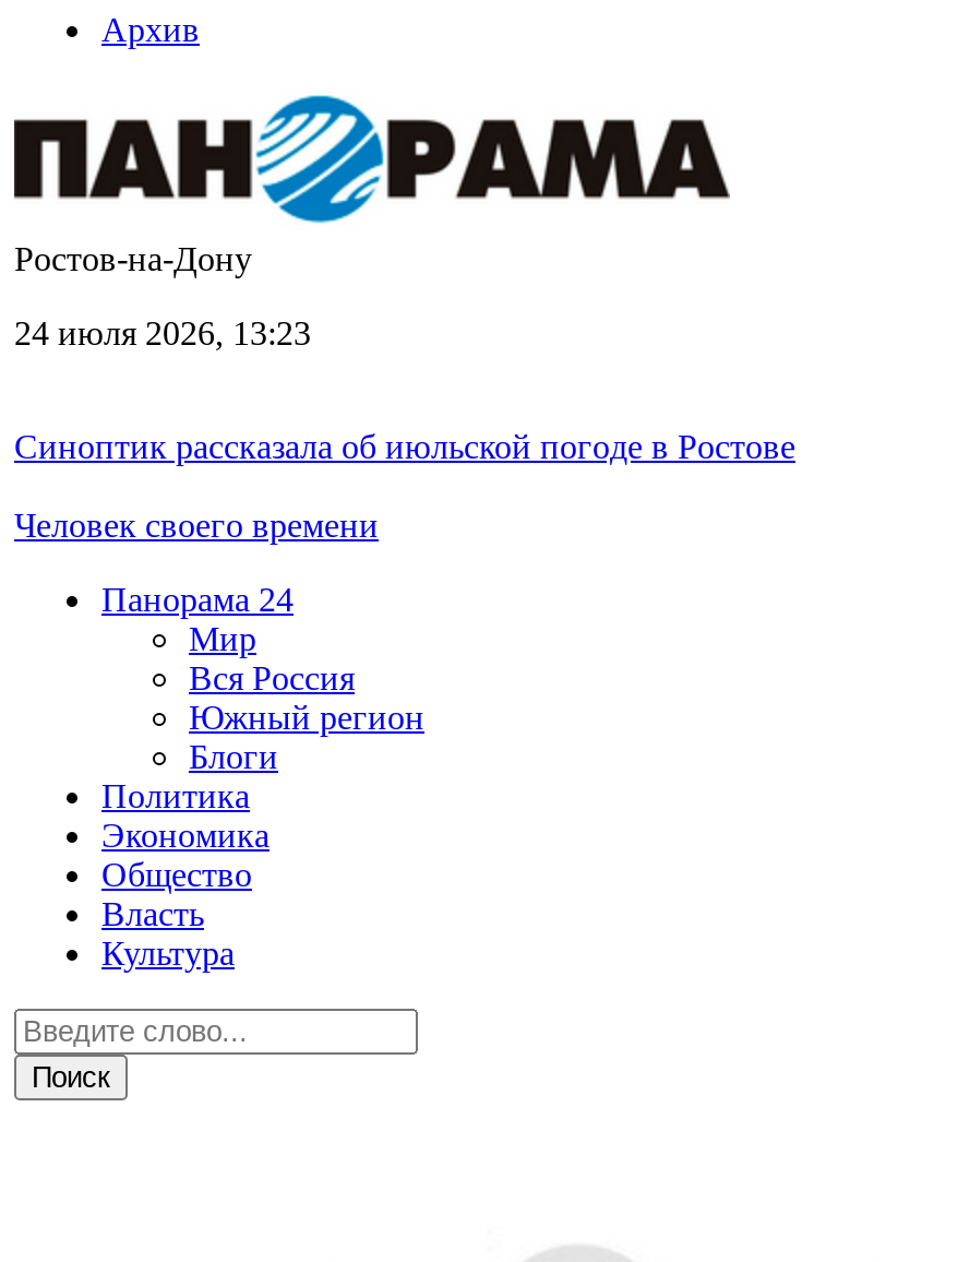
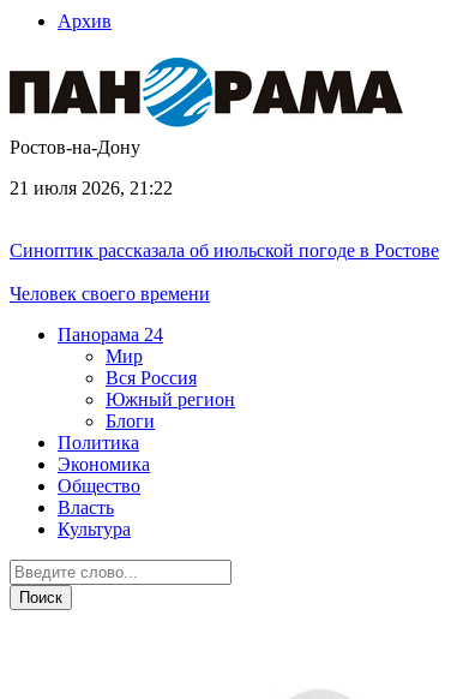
- 24 июля 2026, 13:23
+ 21 июля 2026, 21:22
